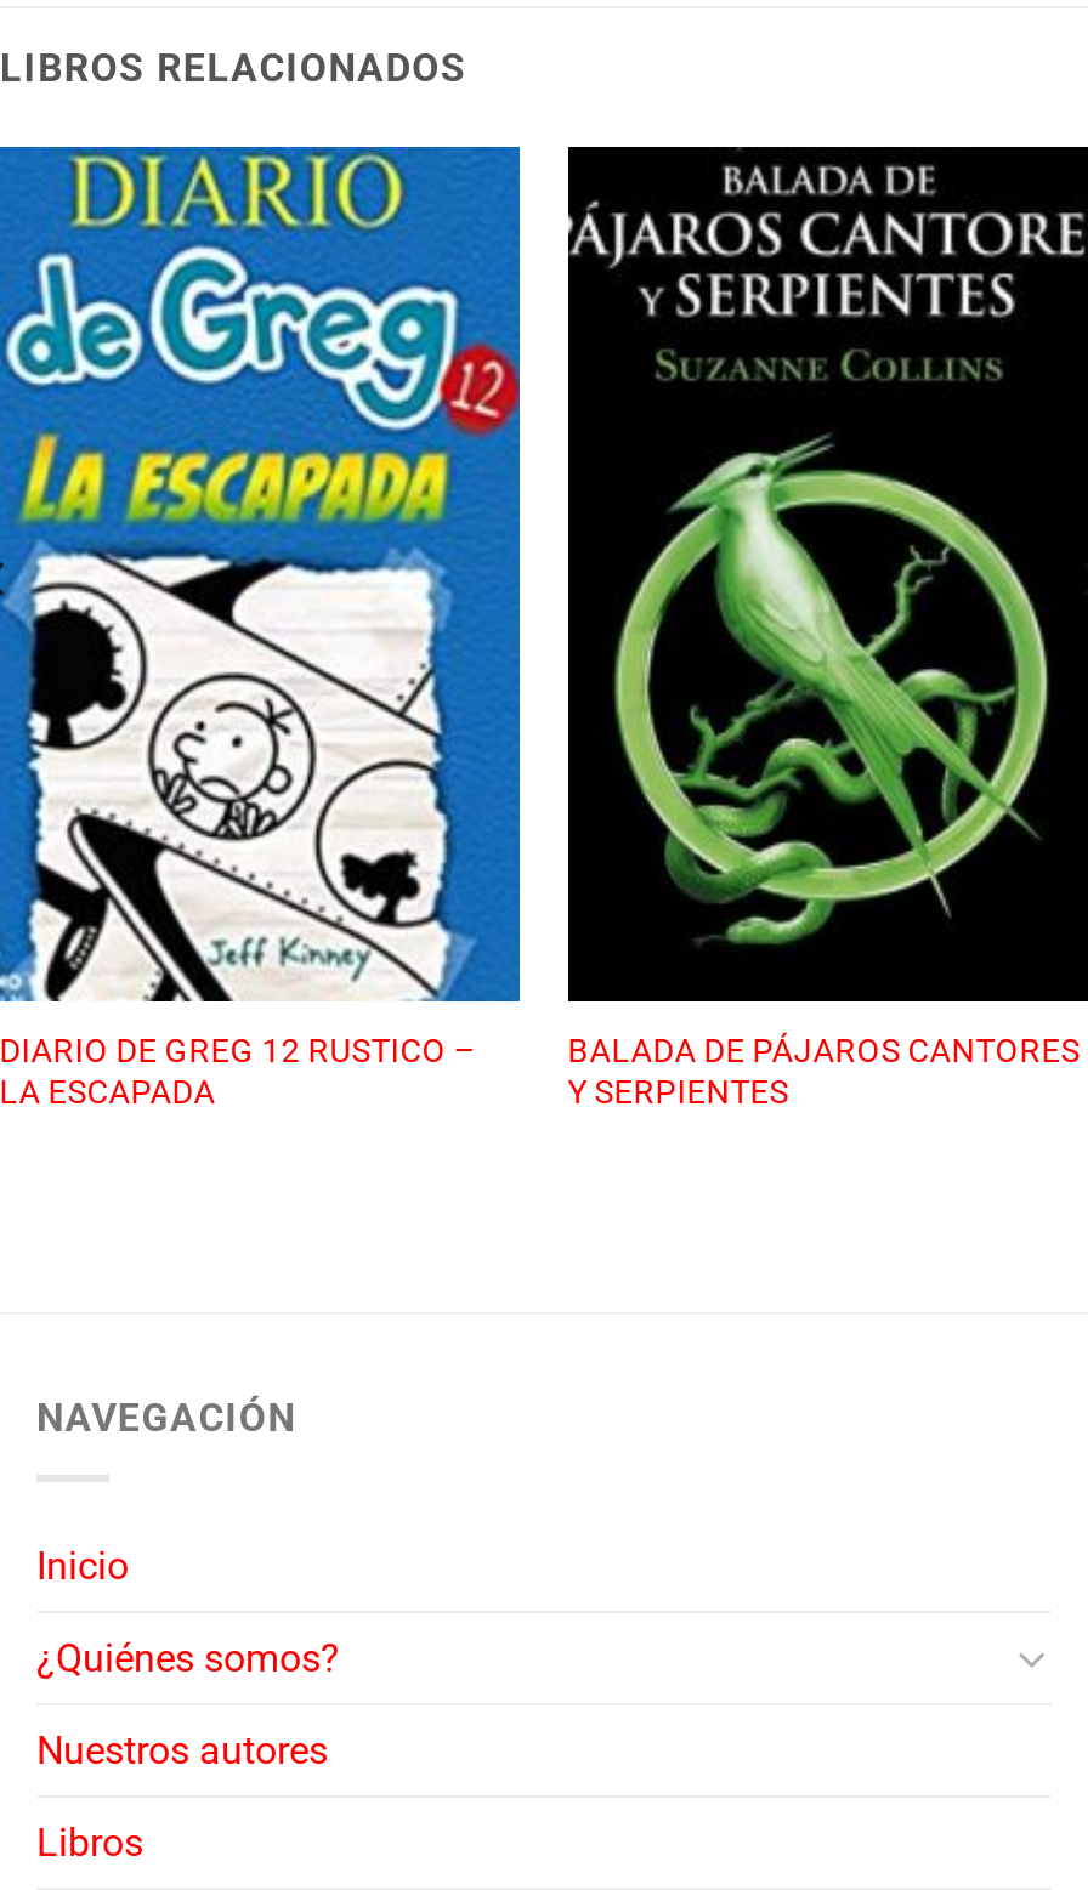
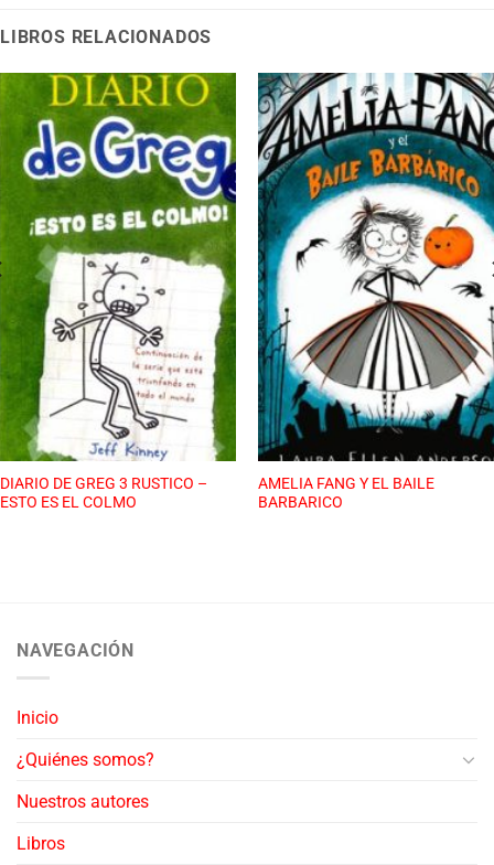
- [image]
- DIARIO DE GREG 12 RUSTICO –
- LA ESCAPADA
+ [image]
+ DIARIO DE GREG 3 RUSTICO –
+ ESTO ES EL COLMO

- [image]
- BALADA DE PÁJAROS CANTORES
- Y SERPIENTES
+ [image]
+ AMELIA FANG Y EL BAILE
+ BARBARICO
